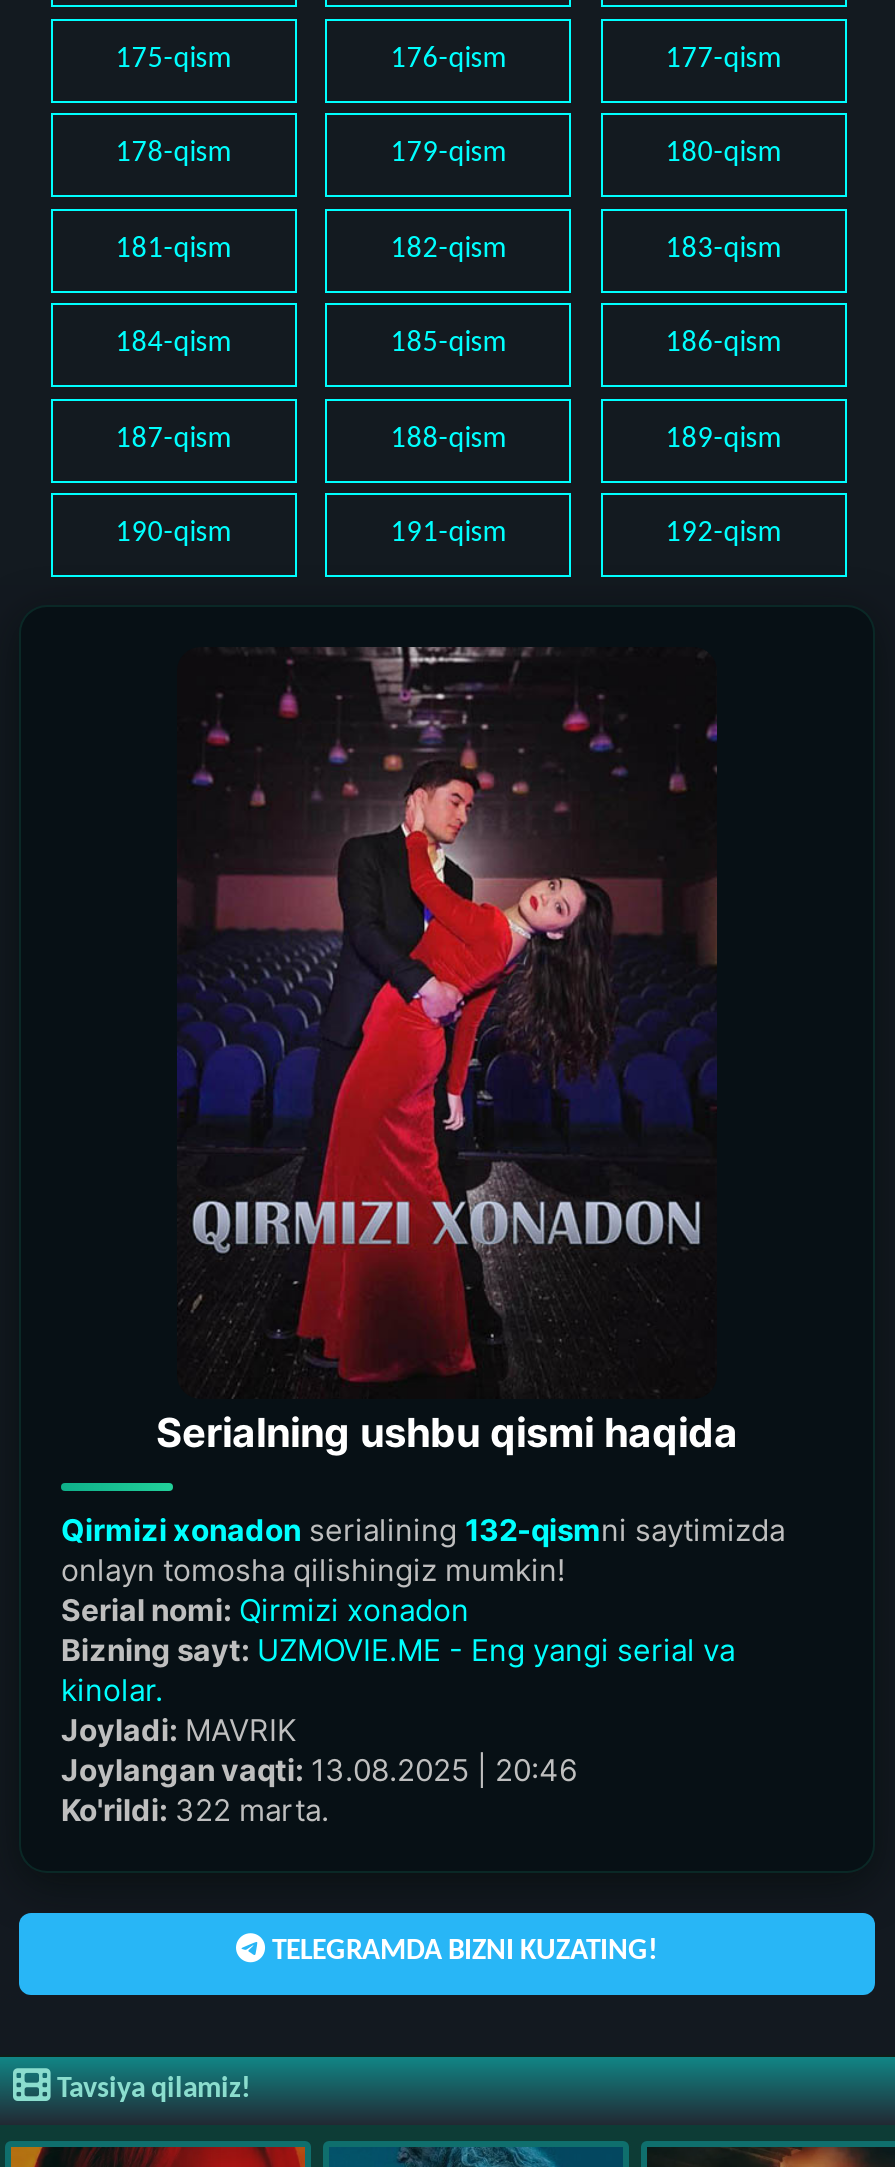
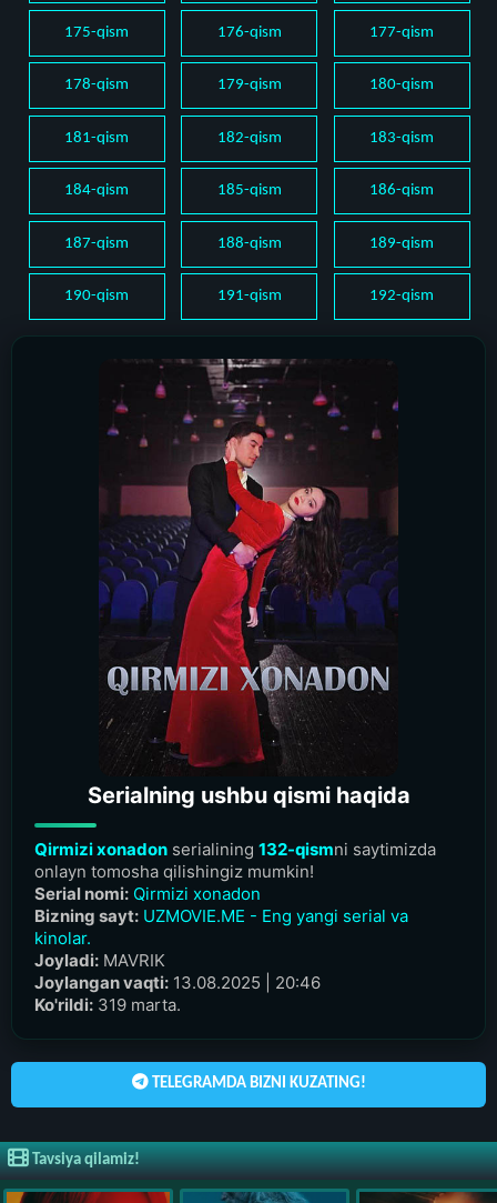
- Ko'rildi: 322 marta.
+ Ko'rildi: 319 marta.
